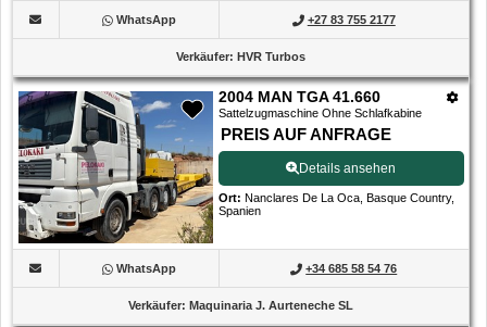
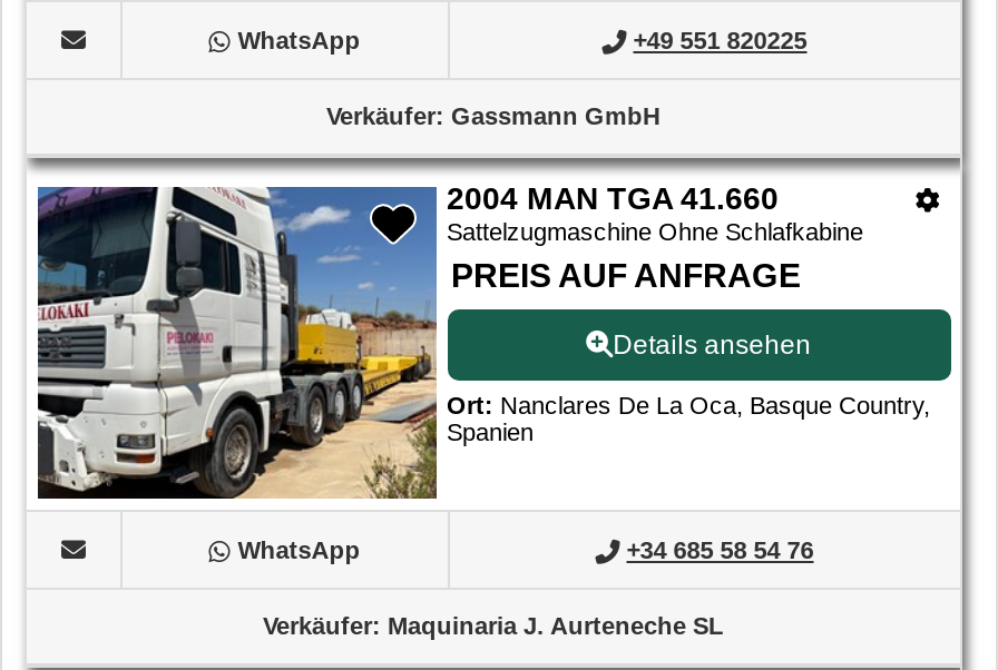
- +27 83 755 2177
+ +49 551 820225

- Verkäufer: HVR Turbos
+ Verkäufer: Gassmann GmbH
